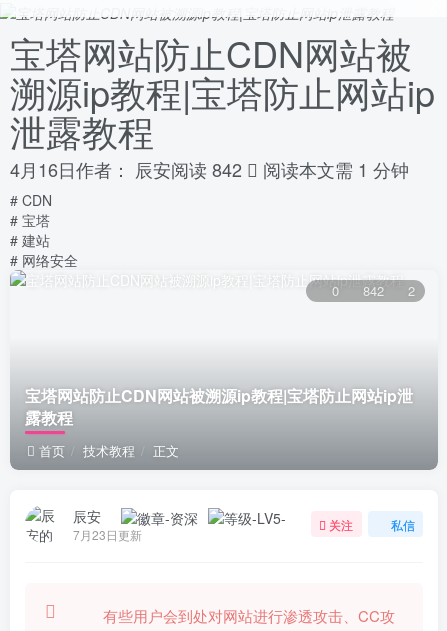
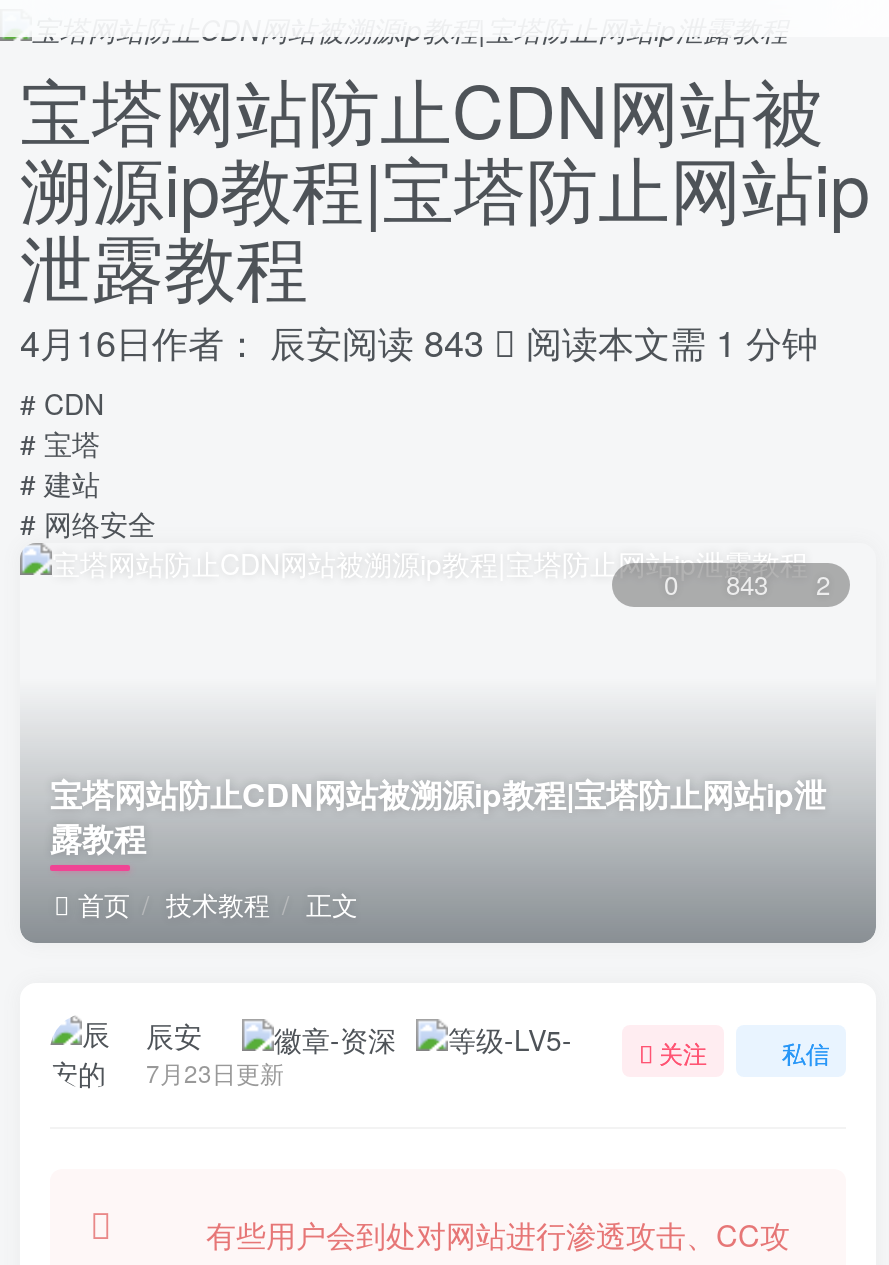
- 4月16日作者：辰安阅读 842
+ 4月16日作者：辰安阅读 843

- 0 842 2
+ 0 843 2
